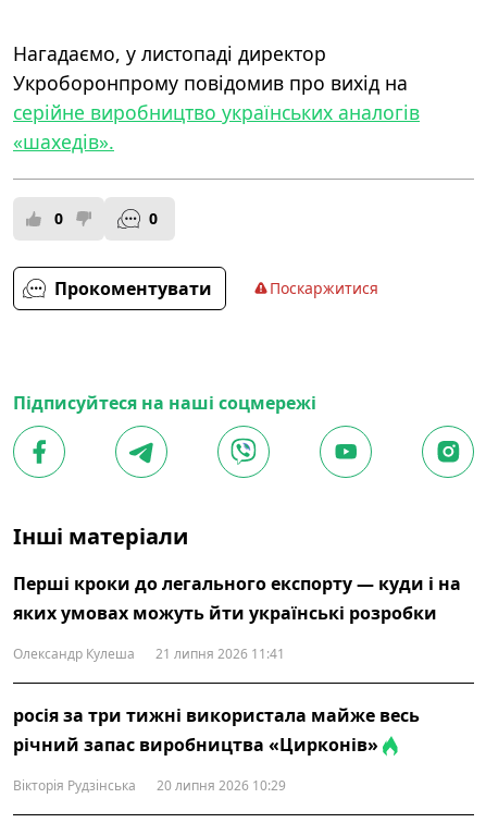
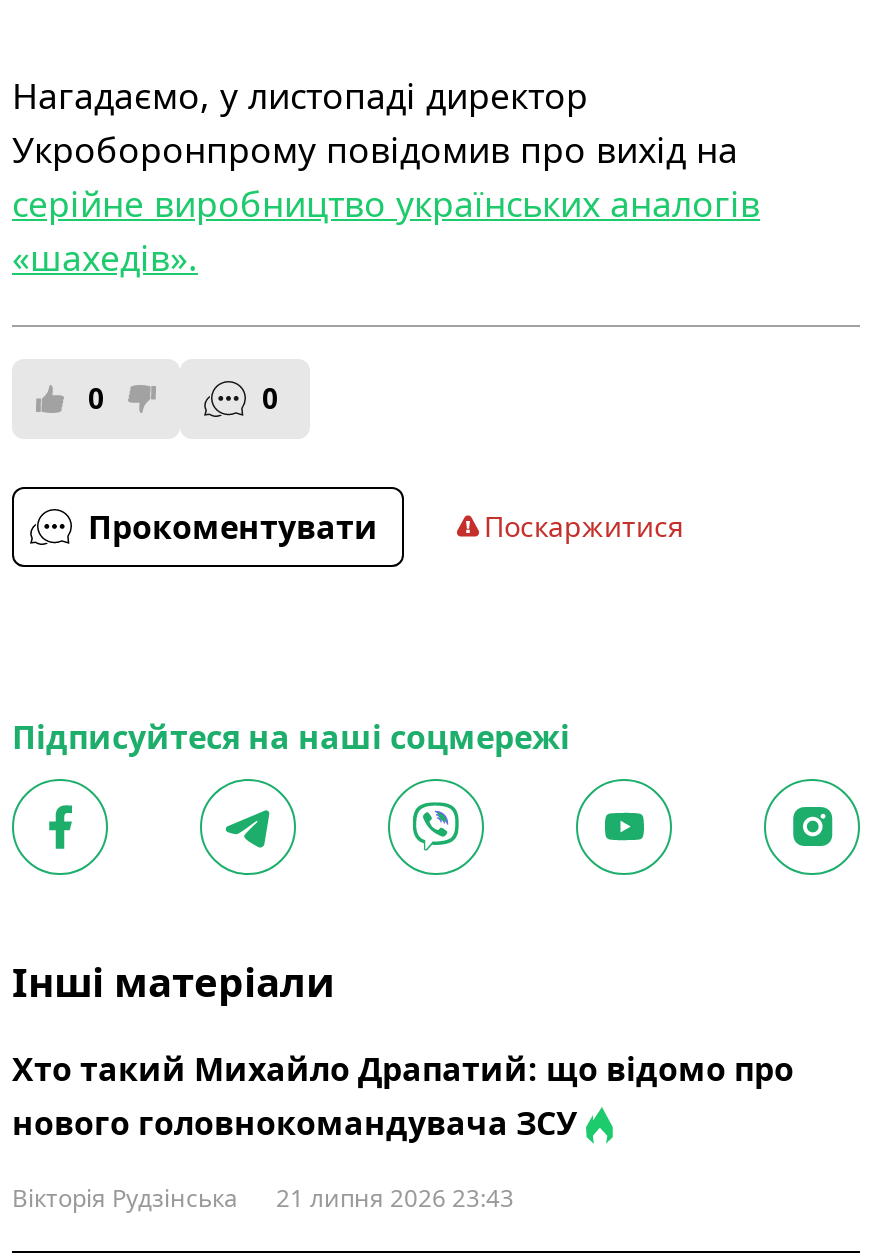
- Перші кроки до легального експорту — куди і на
- яких умовах можуть йти українські розробки
- Олександр Кулеша
- 21 липня 2026 11:41
- росія за три тижні використала майже весь
- річний запас виробництва «Цирконів»
+ Хто такий Михайло Драпатий: що відомо про
+ нового головнокомандувача ЗСУ

- Вікторія Рудзінська 20 липня 2026 10:29
+ Вікторія Рудзінська 21 липня 2026 23:43
